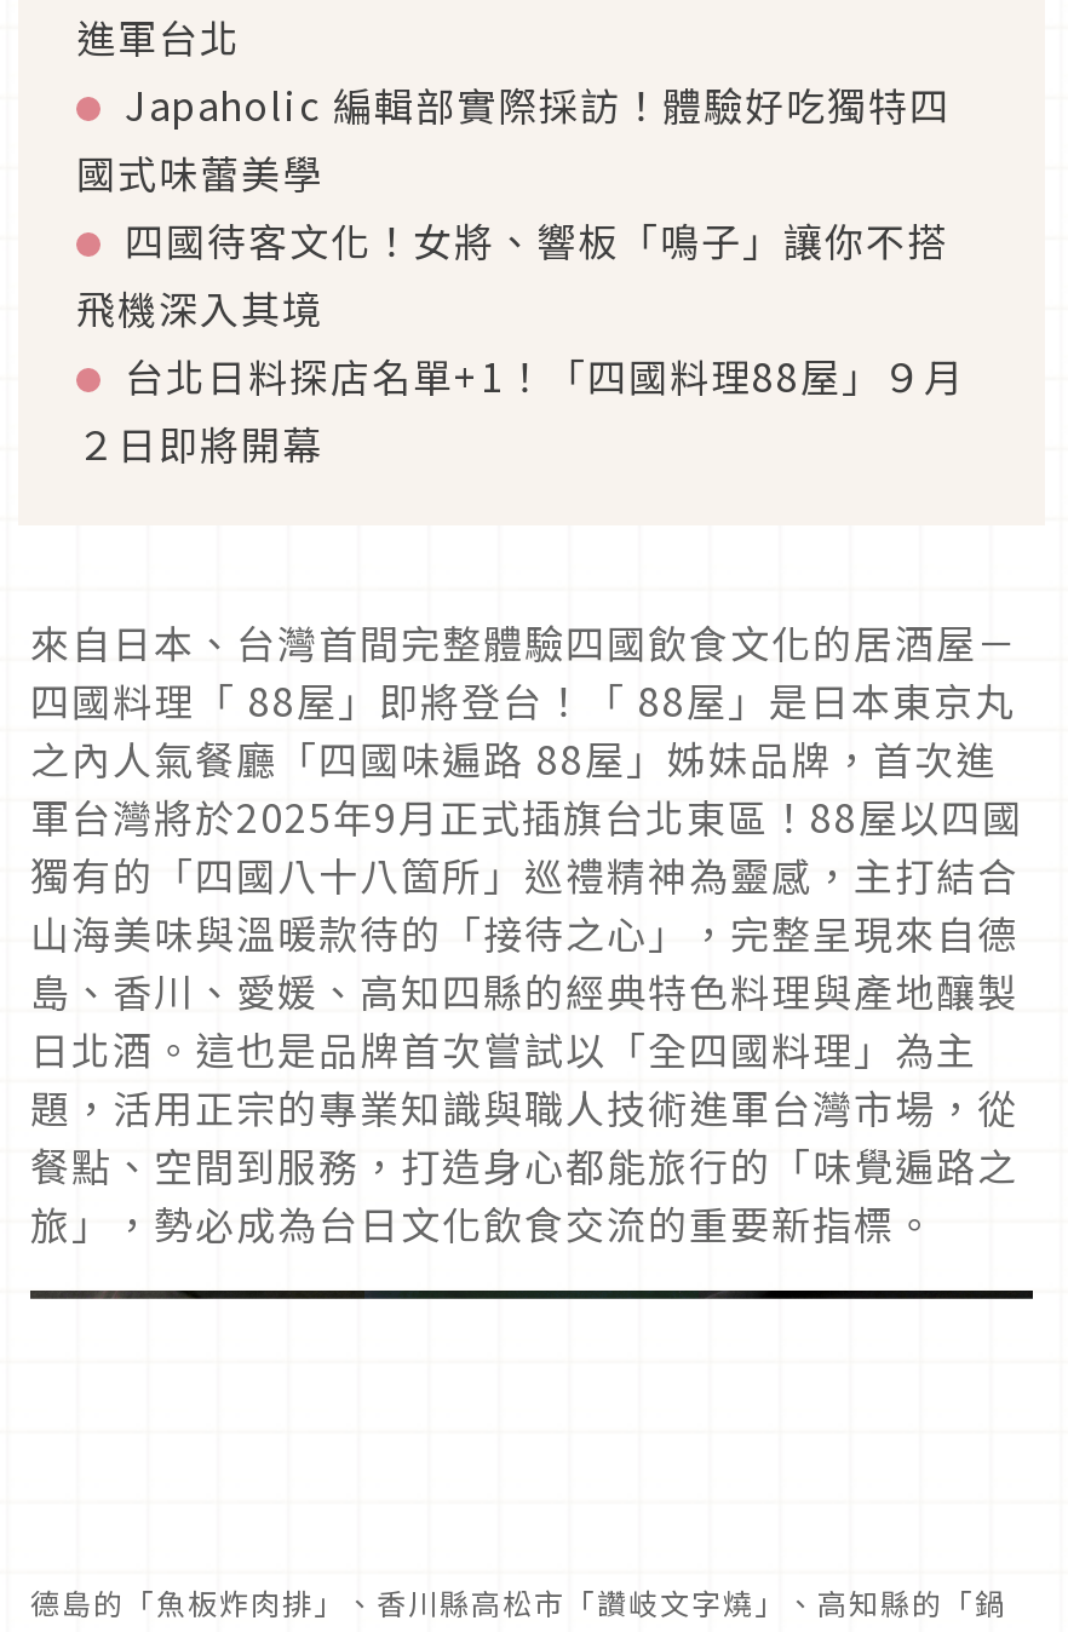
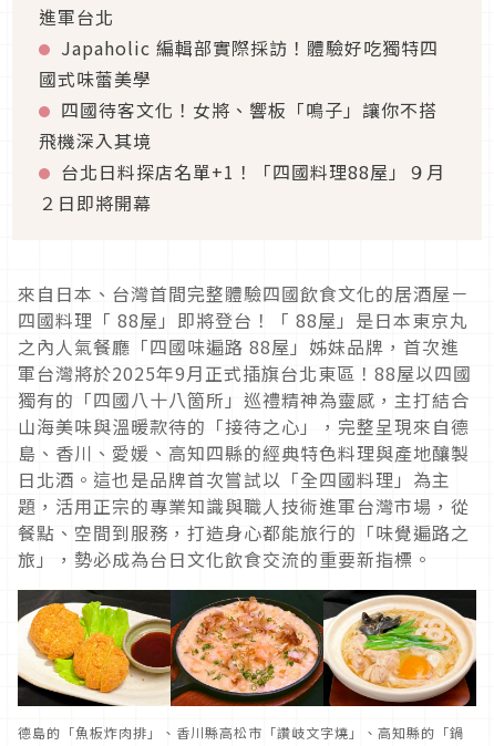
+ [image]
